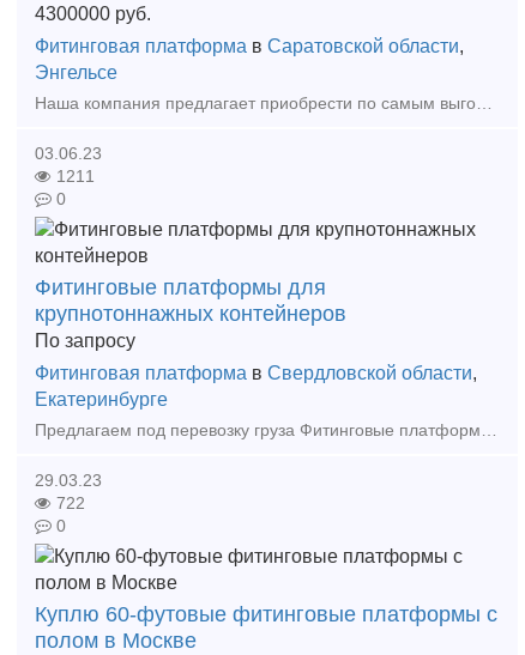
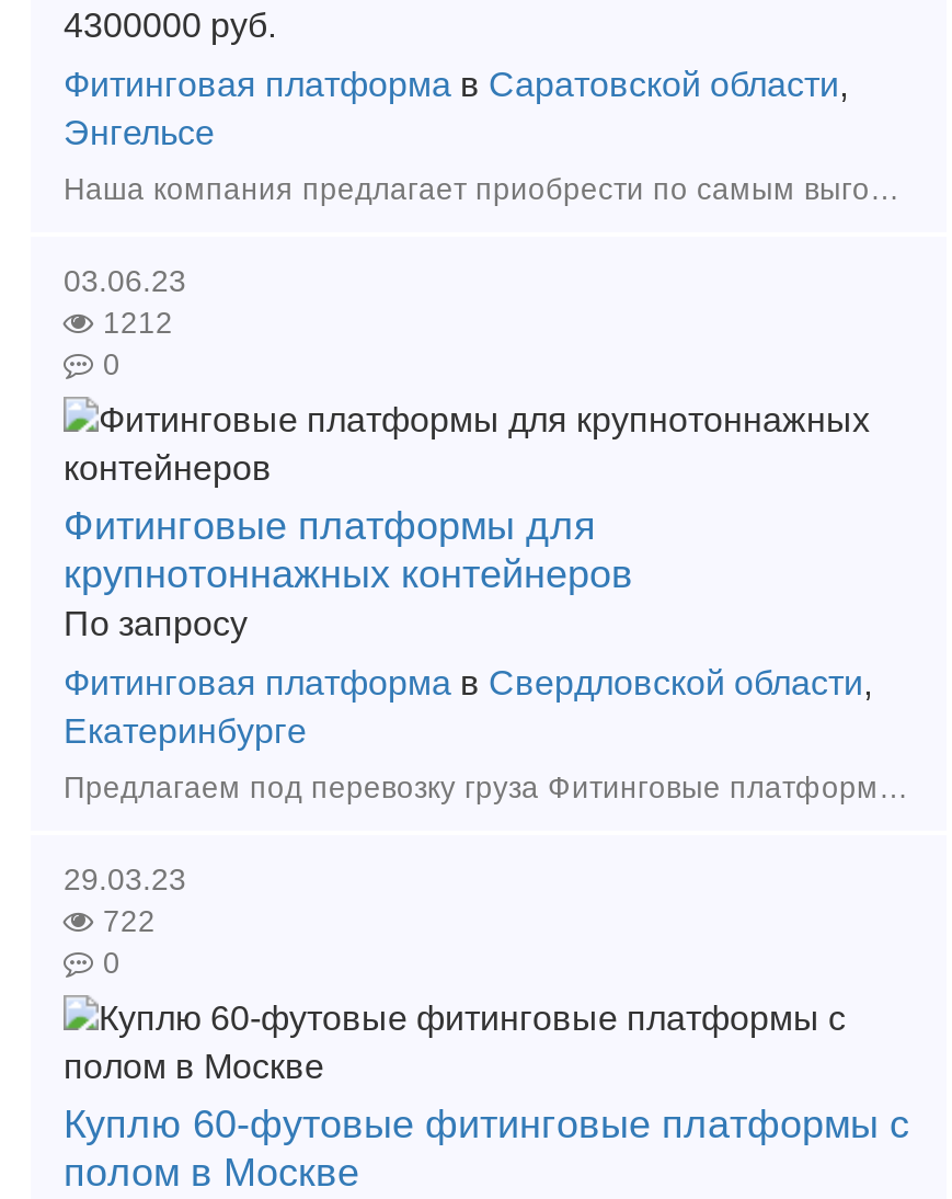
- 1211
+ 1212
